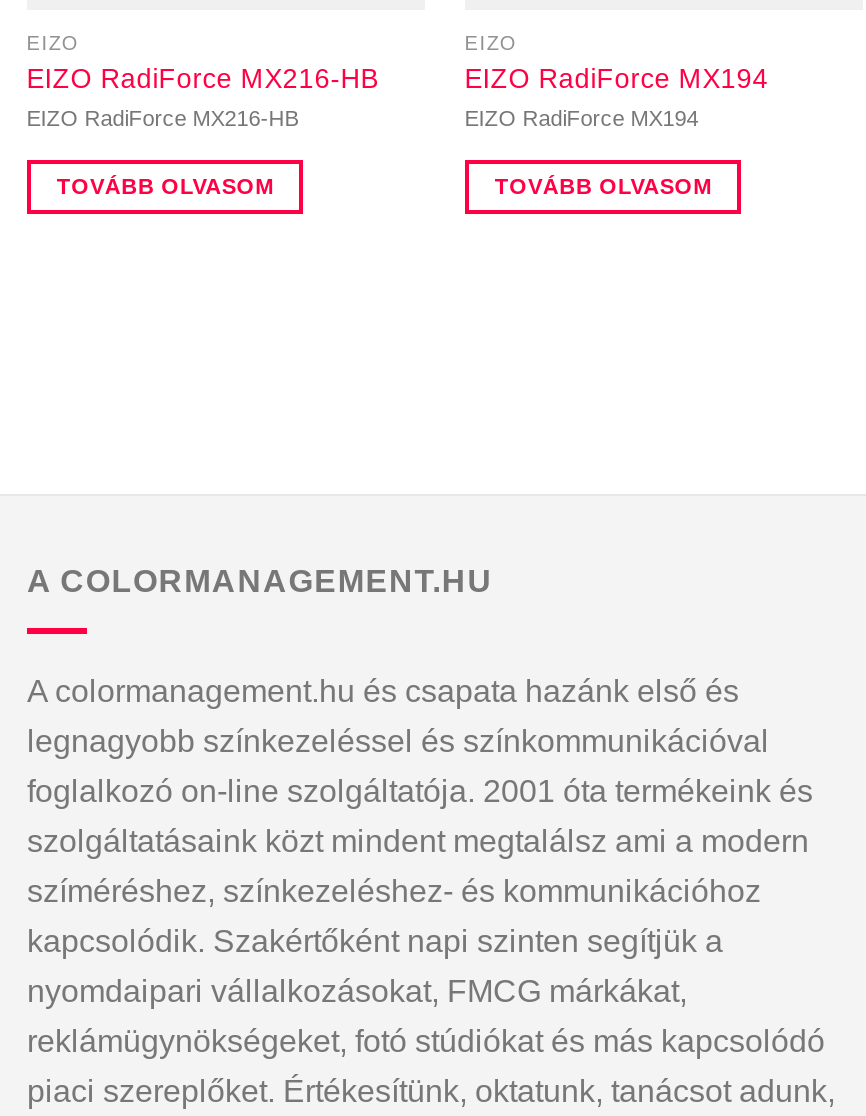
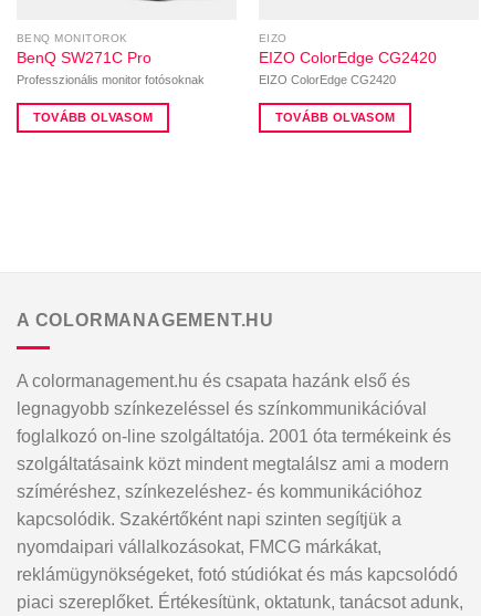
- EIZO
- EIZO RadiForce MX216-HB
- EIZO RadiForce MX216-HB
+ BENQ MONITOROK
+ BenQ SW271C Pro
+ Professzionális monitor fotósoknak

- EIZO RadiForce MX194
+ EIZO ColorEdge CG2420

- EIZO RadiForce MX194
+ EIZO ColorEdge CG2420
